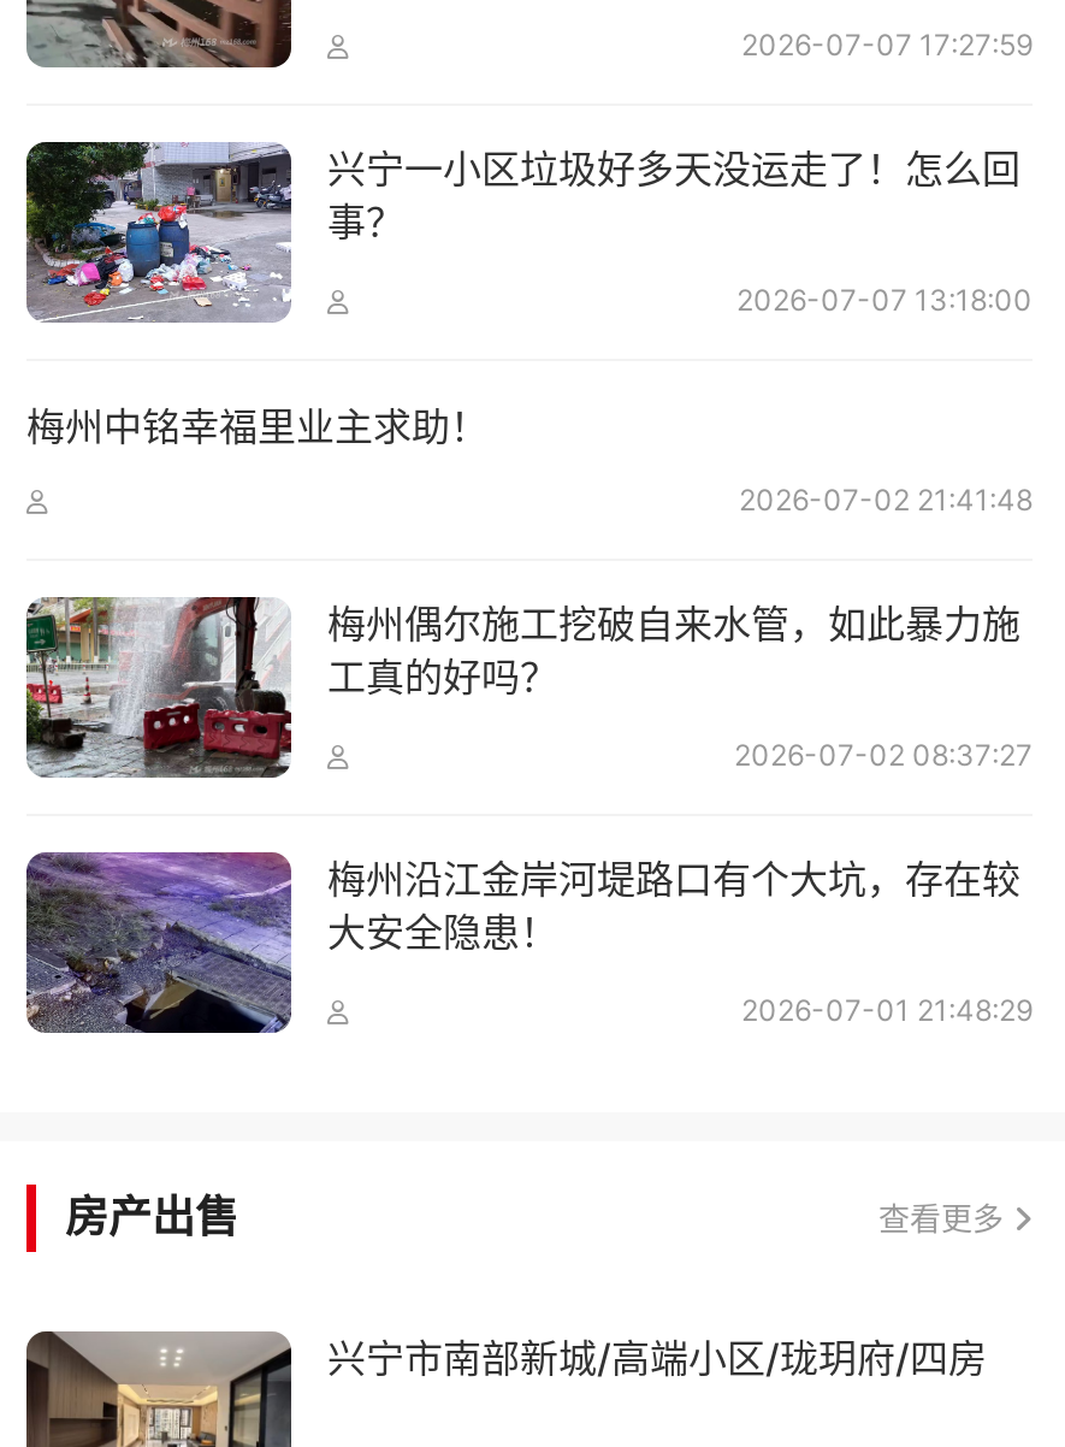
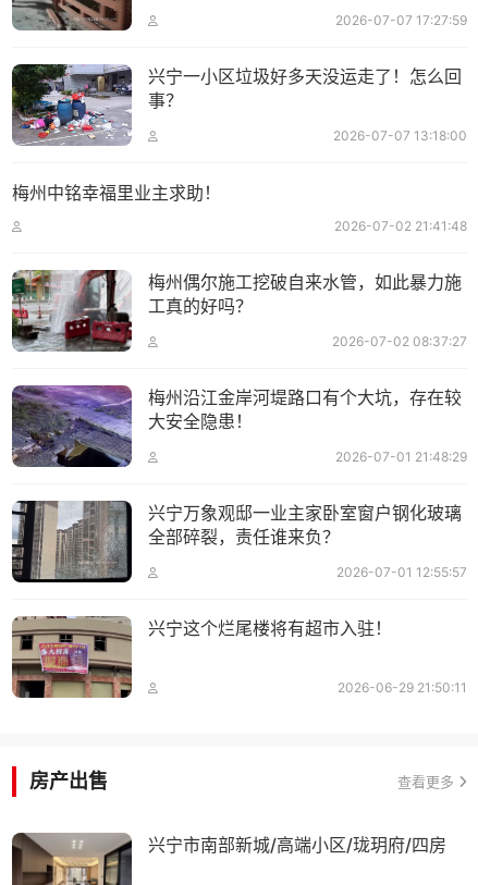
+ [image]
+ 兴宁万象观邸一业主家卧室窗户钢化玻璃
+ 全部碎裂，责任谁来负？
+ 2026-07-01 12:55:57
+ 兴宁这个烂尾楼将有超市入驻！
+ 2026-06-29 21:50:11

+ [image]
